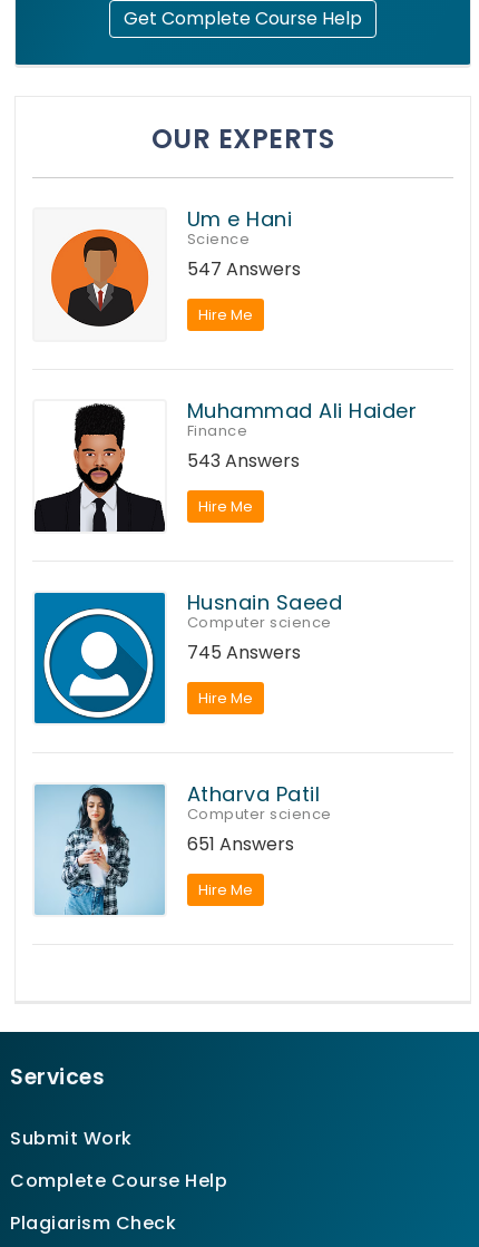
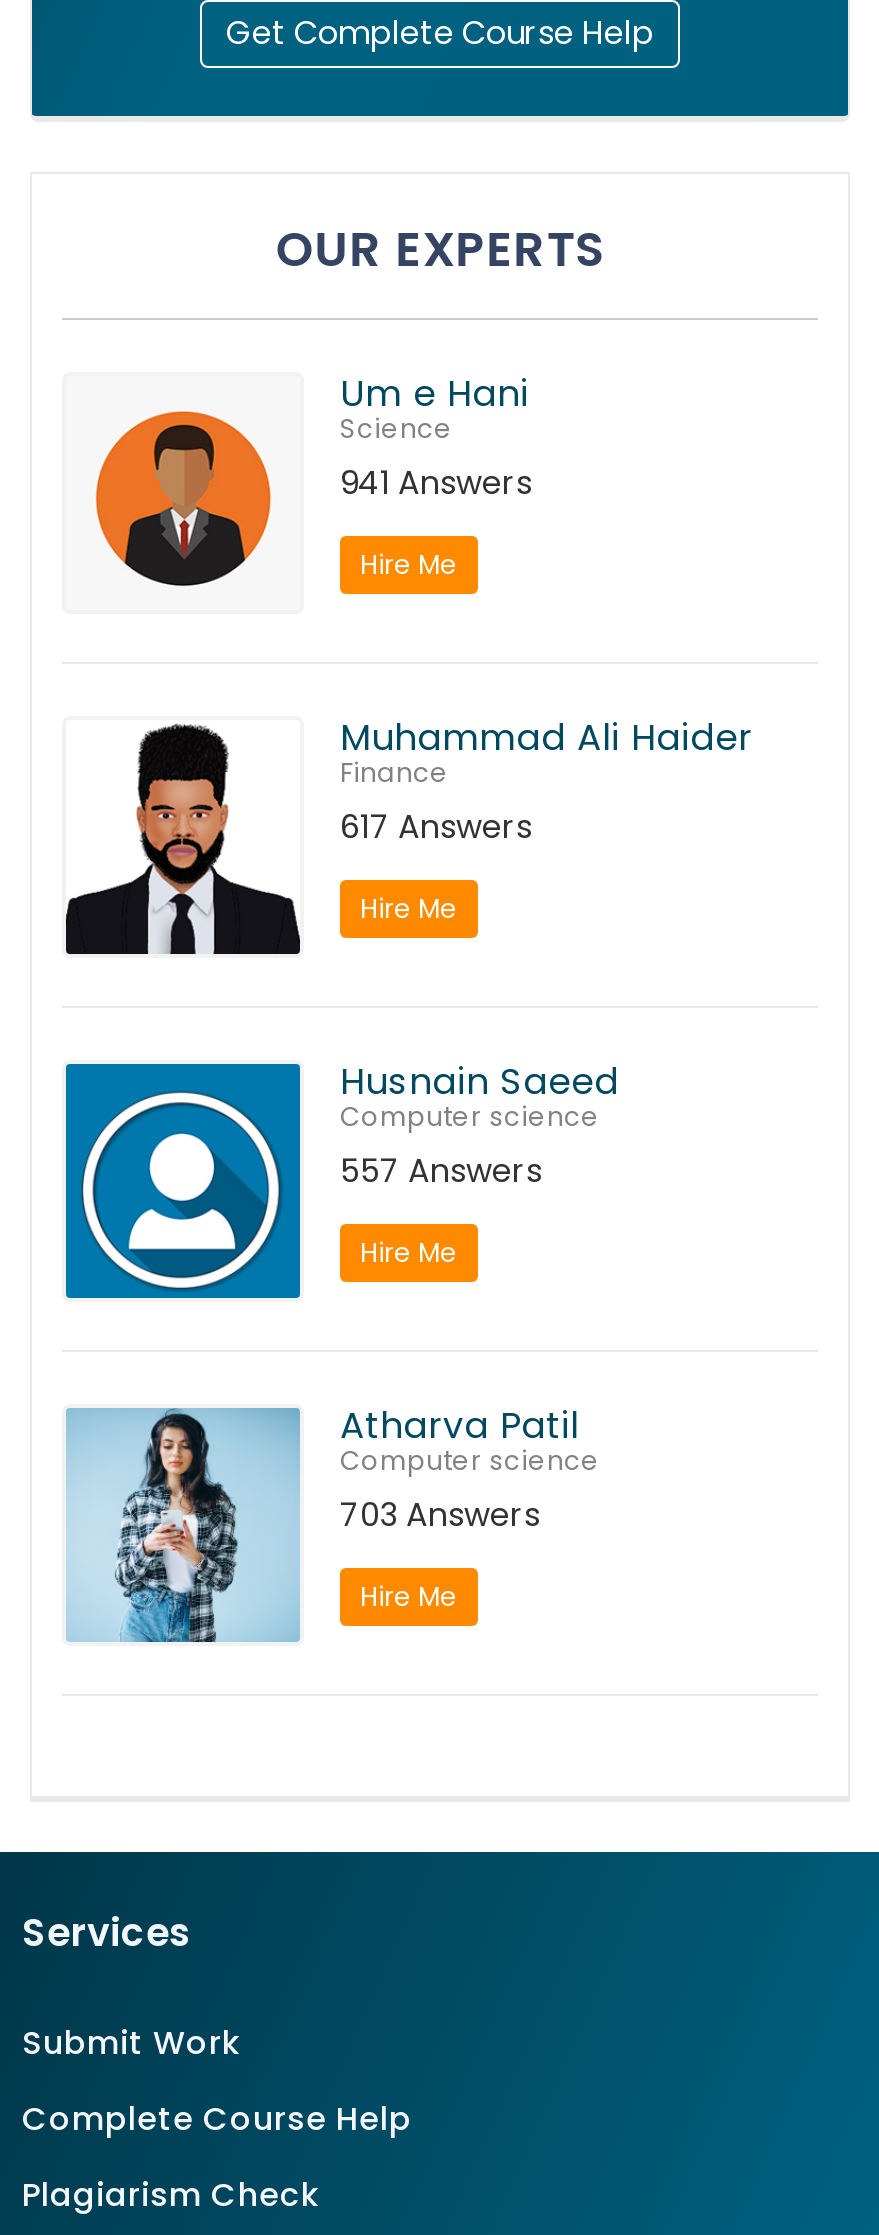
- 547 Answers
+ 941 Answers

- 543 Answers
+ 617 Answers

- 745 Answers
+ 557 Answers

- 651 Answers
+ 703 Answers
